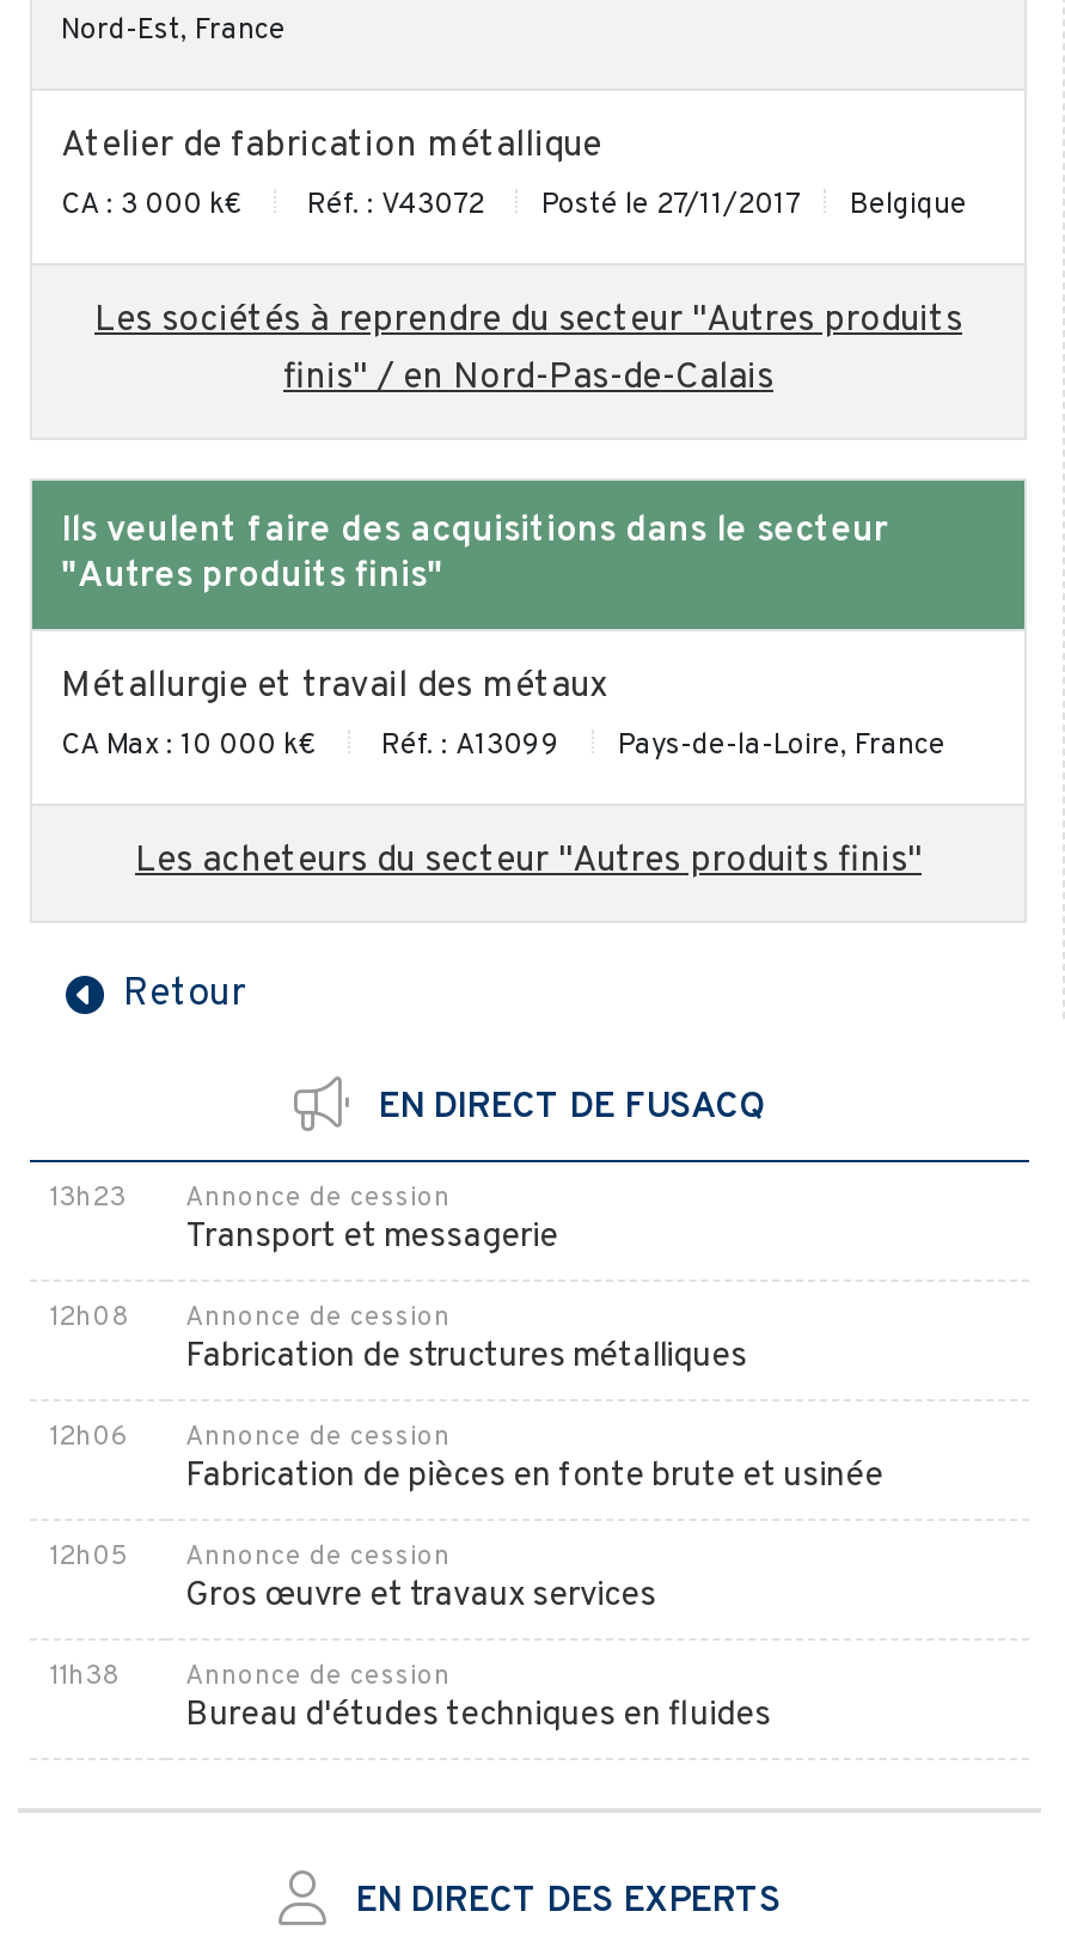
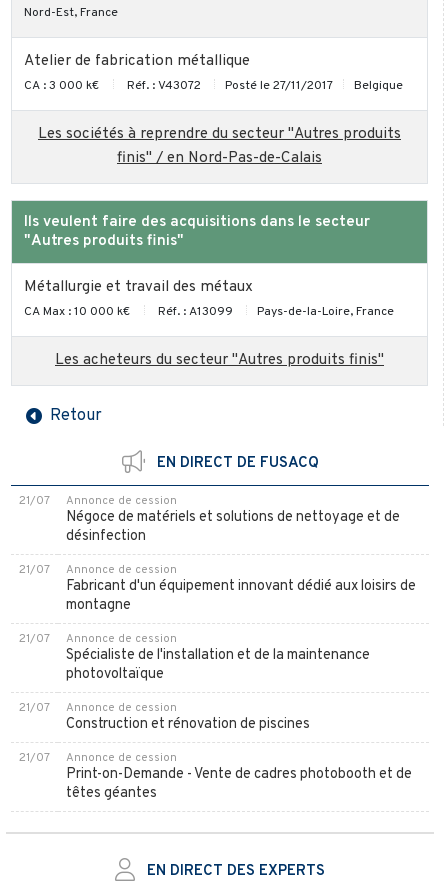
- 13h23 Annonce de cession
+ 21/07 Annonce de cession

- Transport et messagerie
+ Négoce de matériels et solutions de nettoyage et de
+ désinfection

- 12h08 Annonce de cession
+ 21/07 Annonce de cession

- Fabrication de structures métalliques
+ Fabricant d'un équipement innovant dédié aux loisirs de
+ montagne

- 12h06 Annonce de cession
+ 21/07 Annonce de cession

- Fabrication de pièces en fonte brute et usinée
+ Spécialiste de l'installation et de la maintenance
+ photovoltaïque

- 12h05 Annonce de cession
+ 21/07 Annonce de cession

- Gros œuvre et travaux services
+ Construction et rénovation de piscines

- 11h38 Annonce de cession
+ 21/07 Annonce de cession

- Bureau d'études techniques en fluides
+ Print-on-Demande - Vente de cadres photobooth et de
+ têtes géantes
